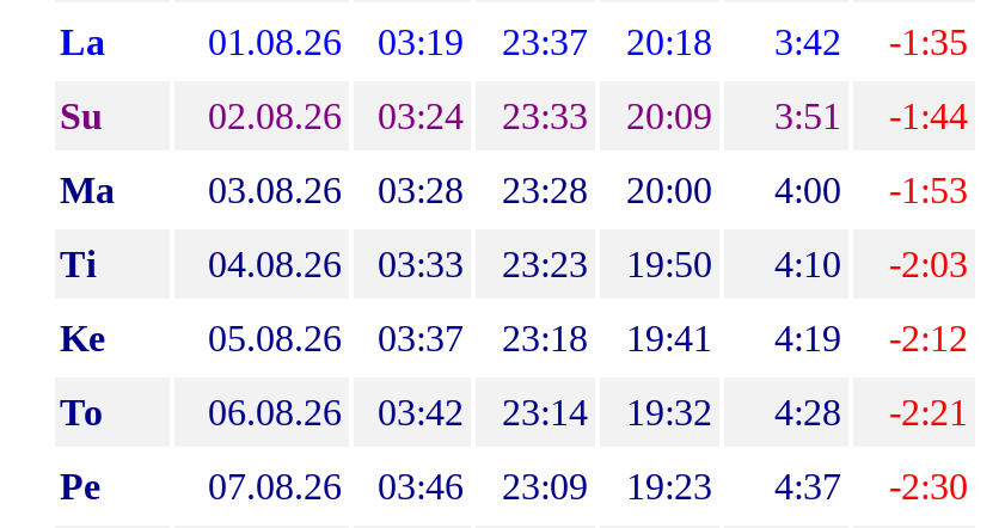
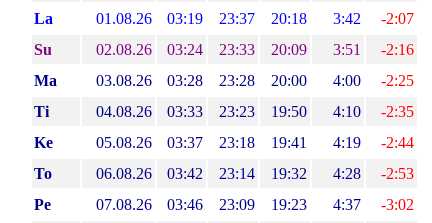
- 01.08.26 03:19 23:37 20:18 3:42 -1:35
+ 01.08.26 03:19 23:37 20:18 3:42 -2:07

- -1:44
+ -2:16

- 03.08.26 03:28 23:28 20:00 4:00 -1:53
+ 03.08.26 03:28 23:28 20:00 4:00 -2:25

- 04.08.26 03:33 23:23 19:50 4:10 -2:03
+ 04.08.26 03:33 23:23 19:50 4:10 -2:35

- 05.08.26 03:37 23:18 19:41 4:19 -2:12
+ 05.08.26 03:37 23:18 19:41 4:19 -2:44

- 06.08.26 03:42 23:14 19:32 4:28 -2:21
+ 06.08.26 03:42 23:14 19:32 4:28 -2:53

- 07.08.26 03:46 23:09 19:23 4:37 -2:30
+ 07.08.26 03:46 23:09 19:23 4:37 -3:02
